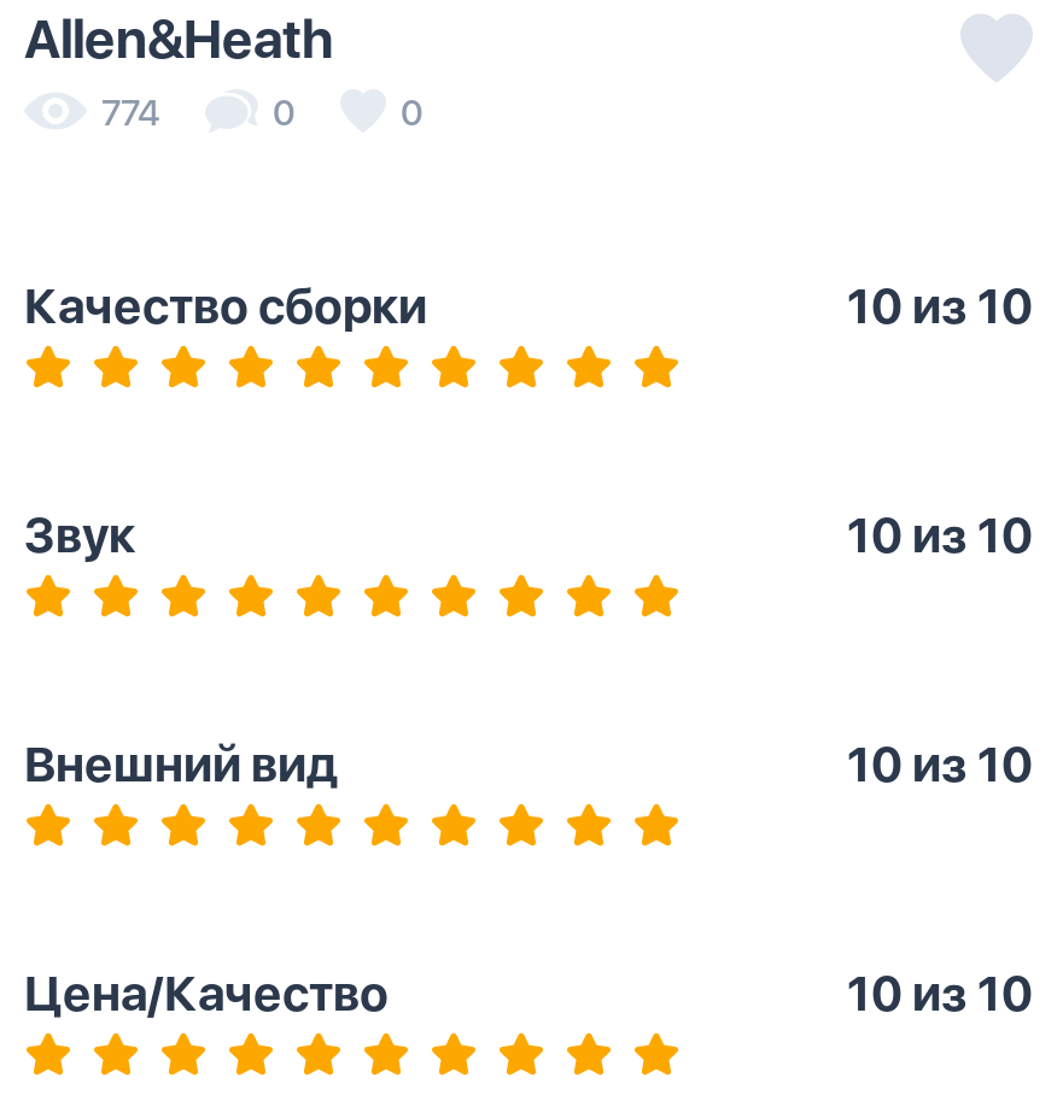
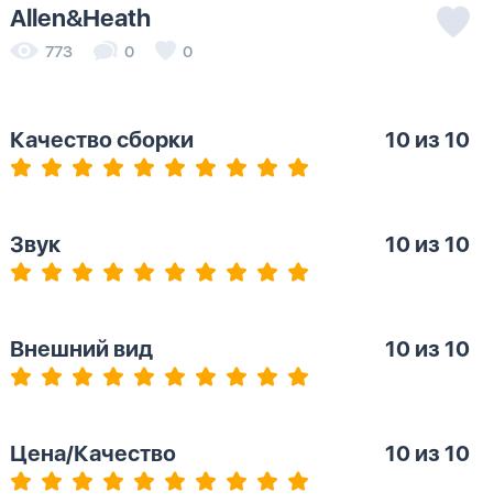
- 774
+ 773
